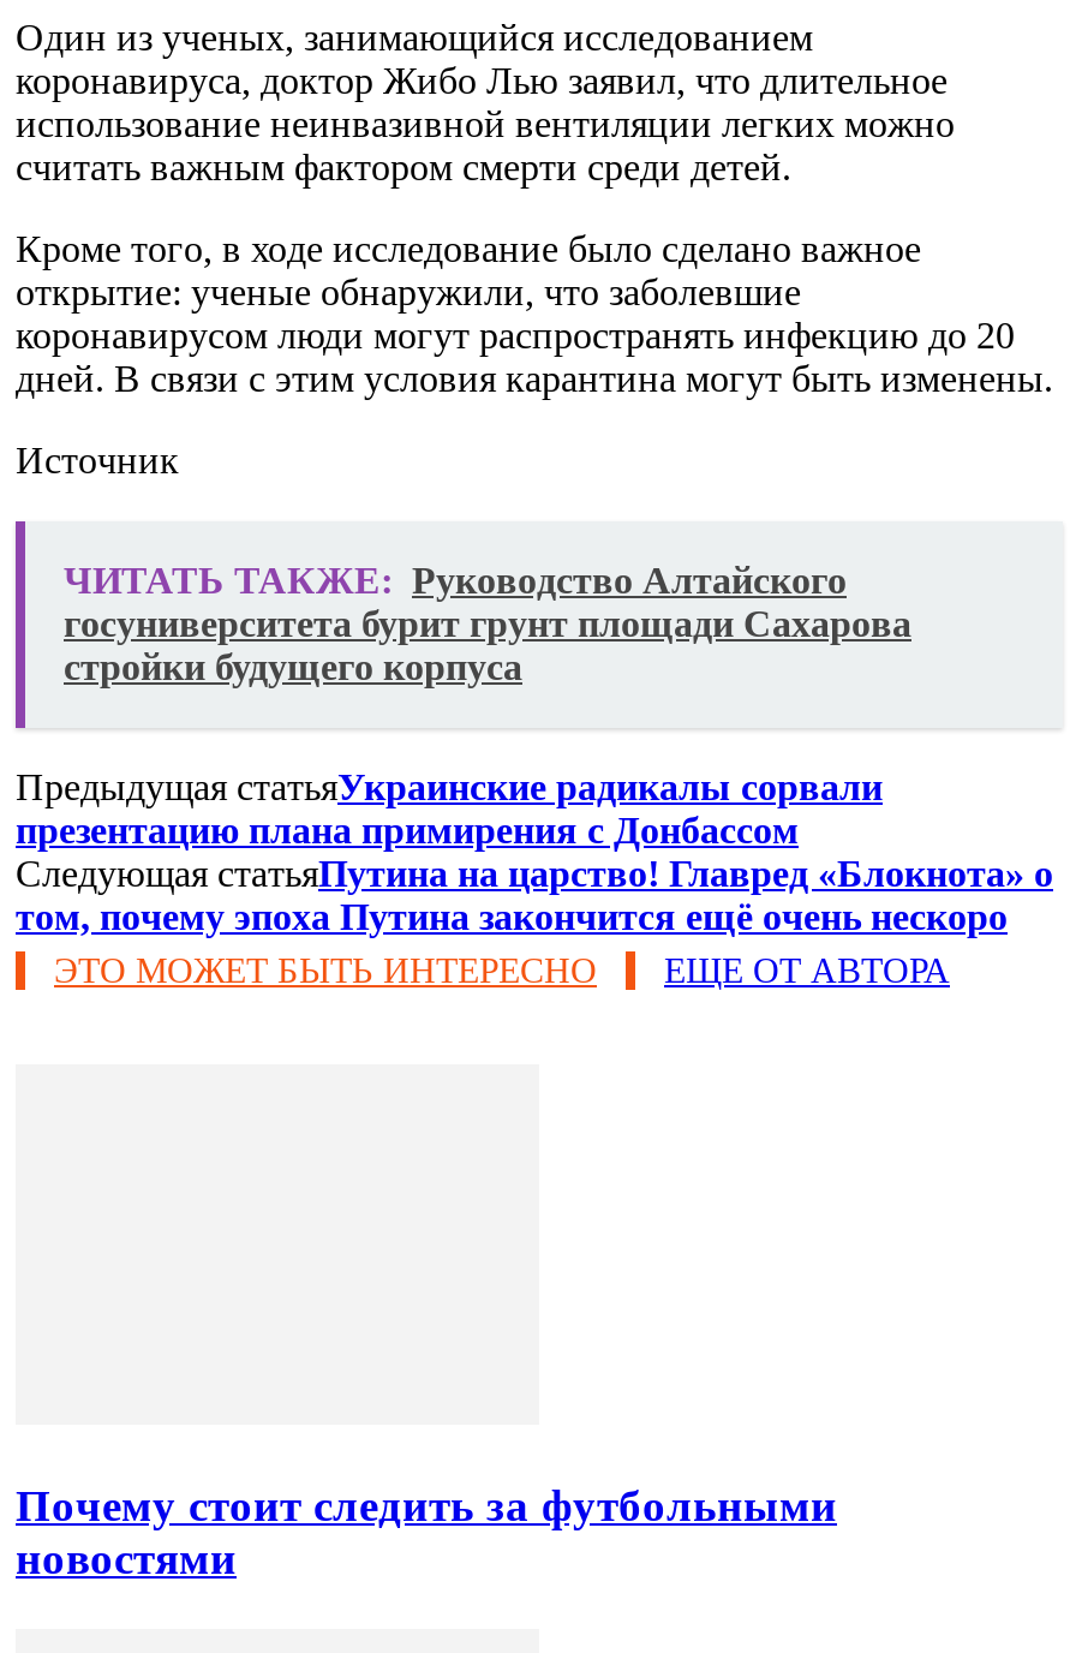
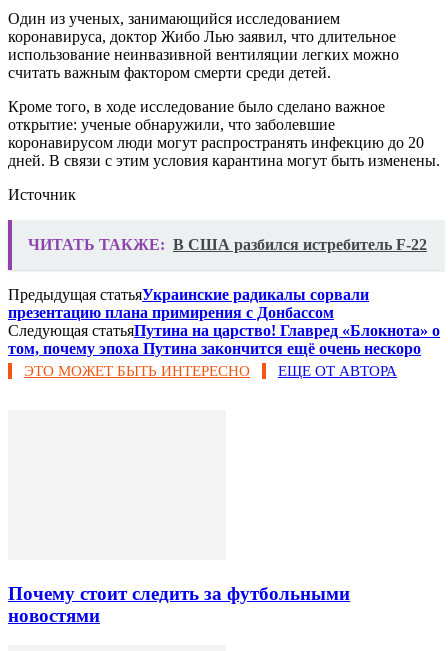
- ЧИТАТЬ ТАКЖЕ: Руководство Алтайского
- госуниверситета бурит грунт площади Сахарова
- стройки будущего корпуса
+ ЧИТАТЬ ТАКЖЕ: В США разбился истребитель F-22
